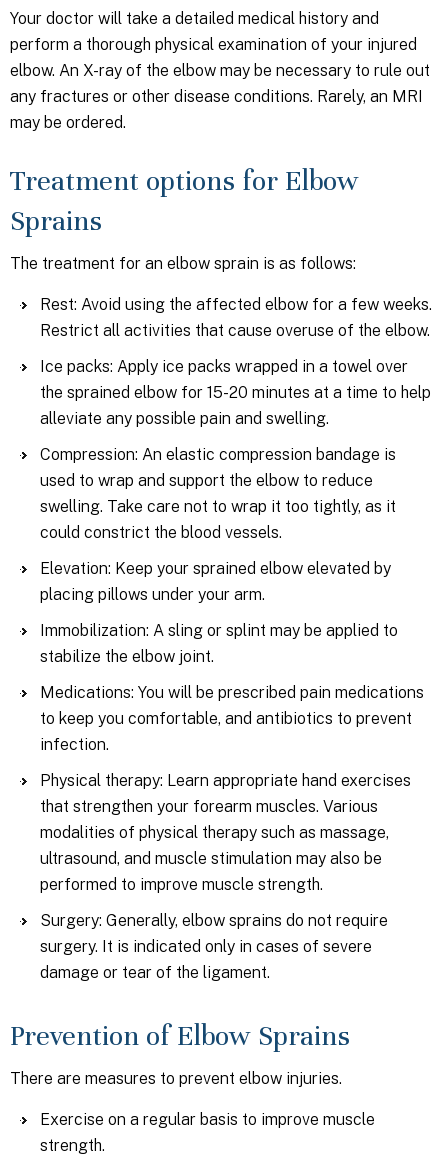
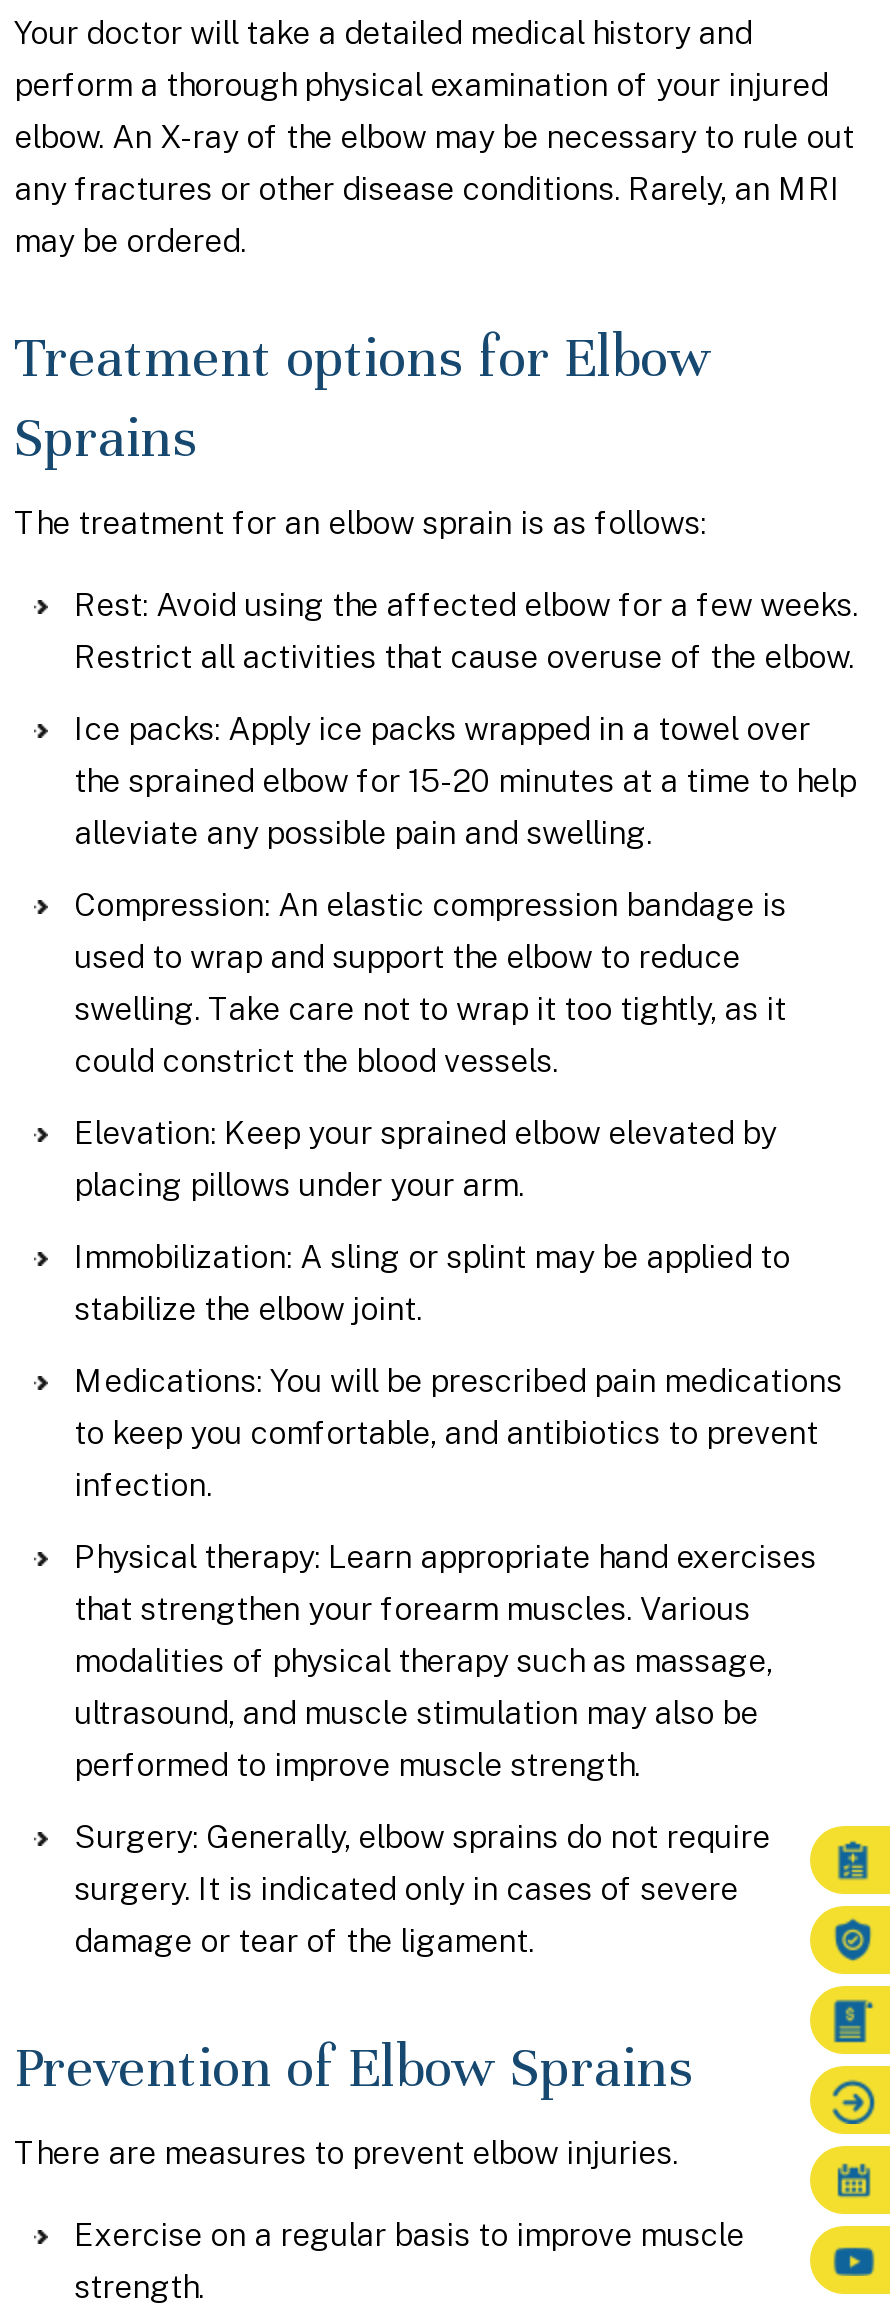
+ [image]
